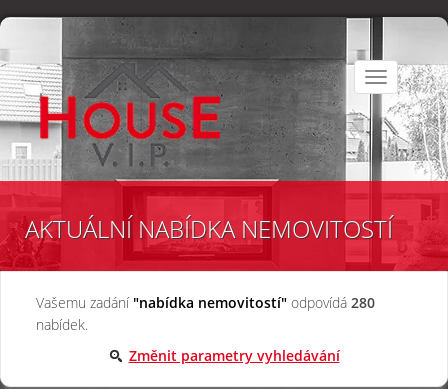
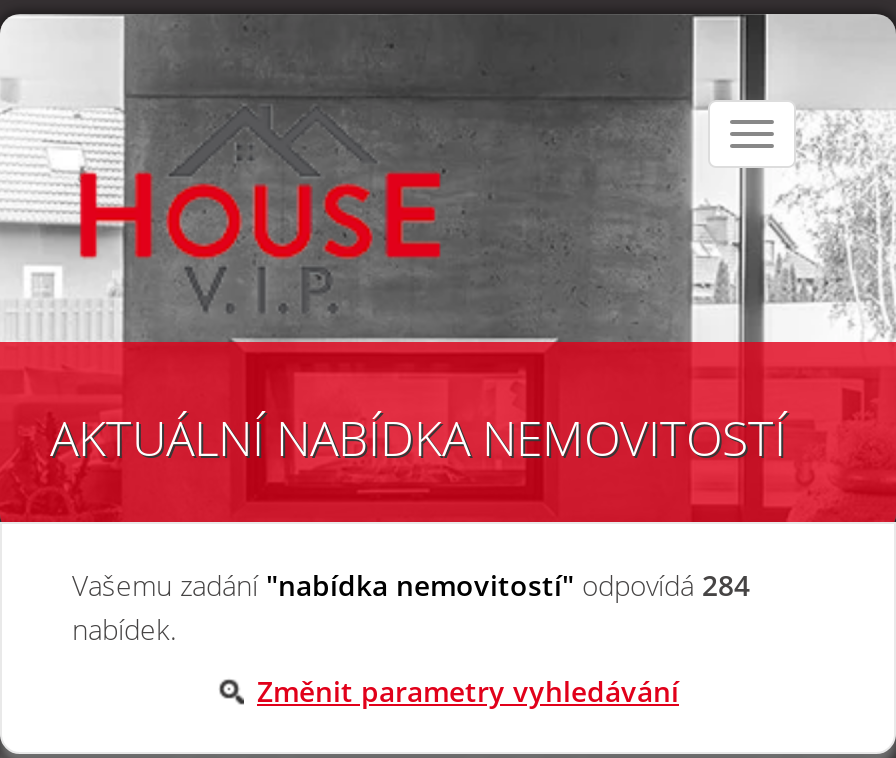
- Vašemu zadání "nabídka nemovitostí" odpovídá 280
+ Vašemu zadání "nabídka nemovitostí" odpovídá 284
